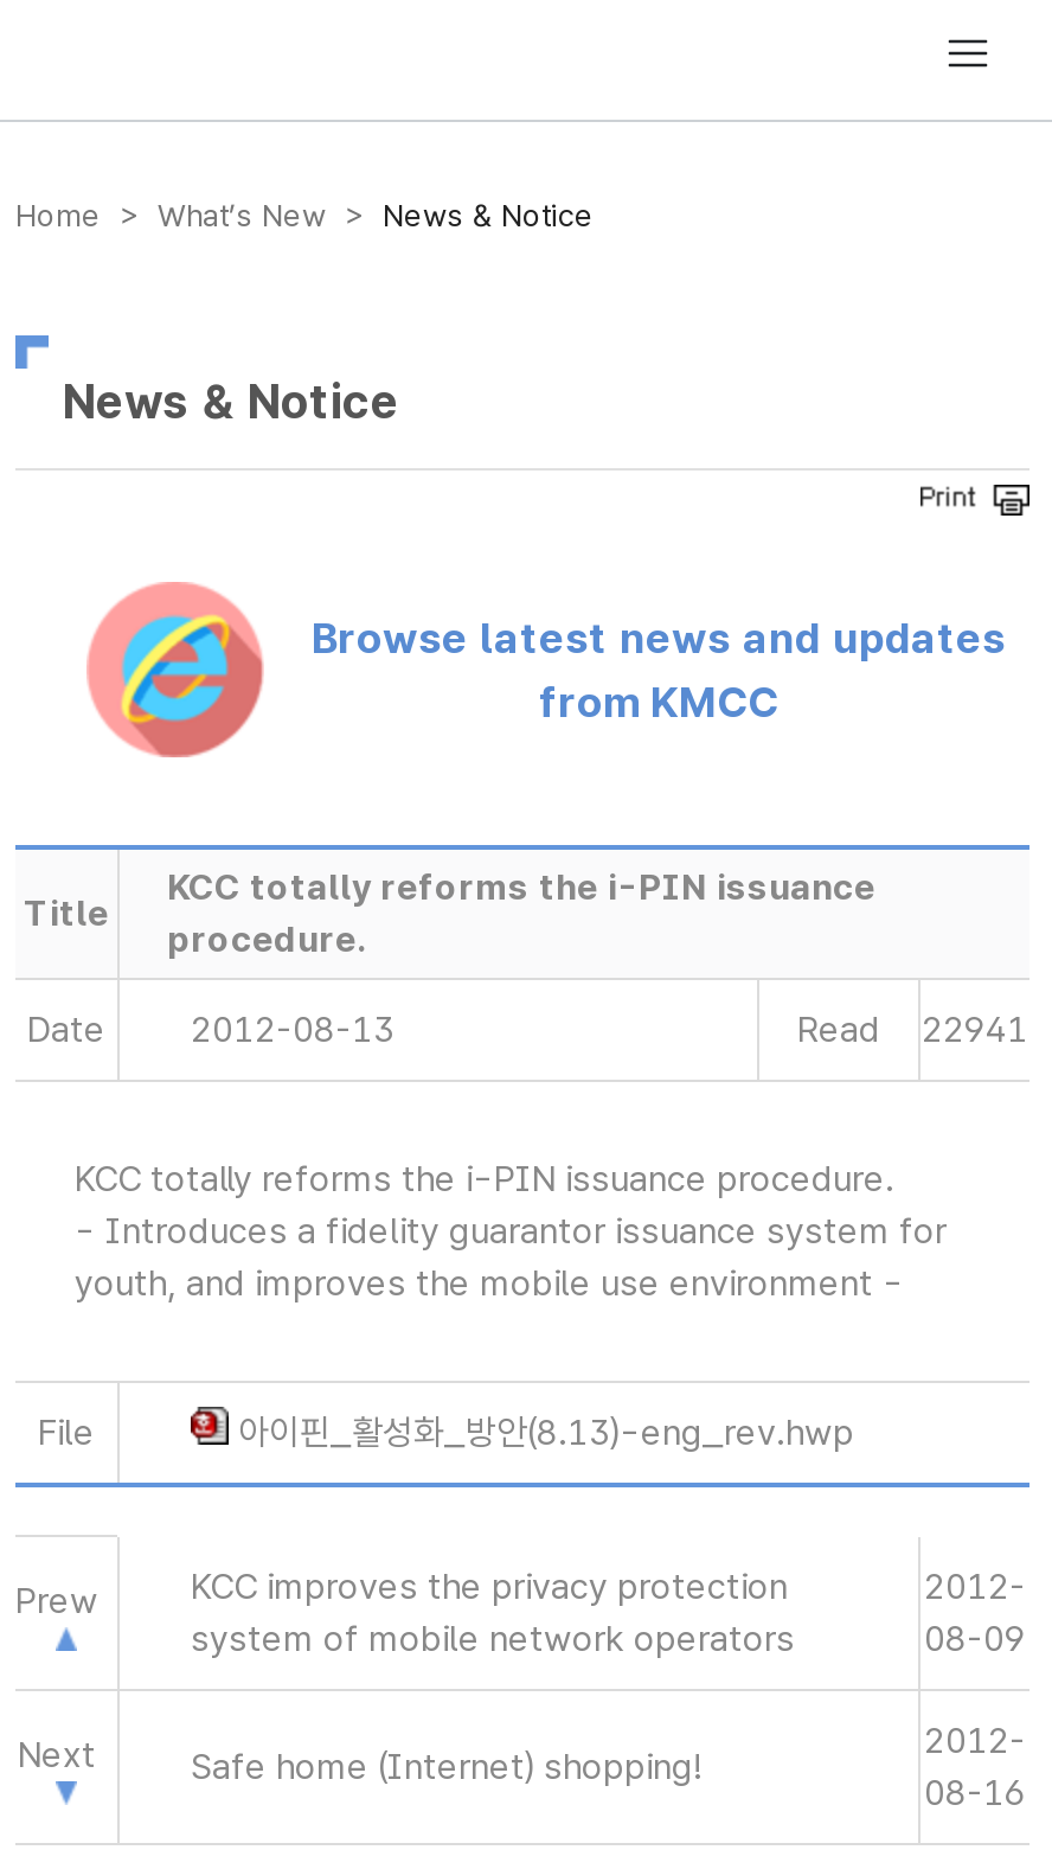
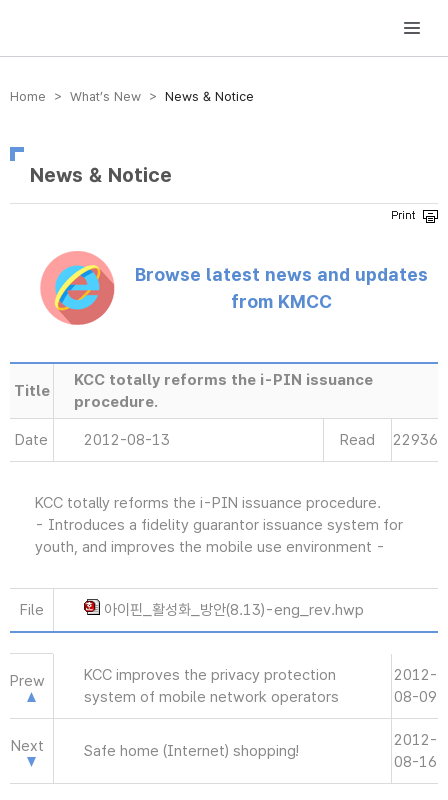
- Read 22941
+ Read 22936
